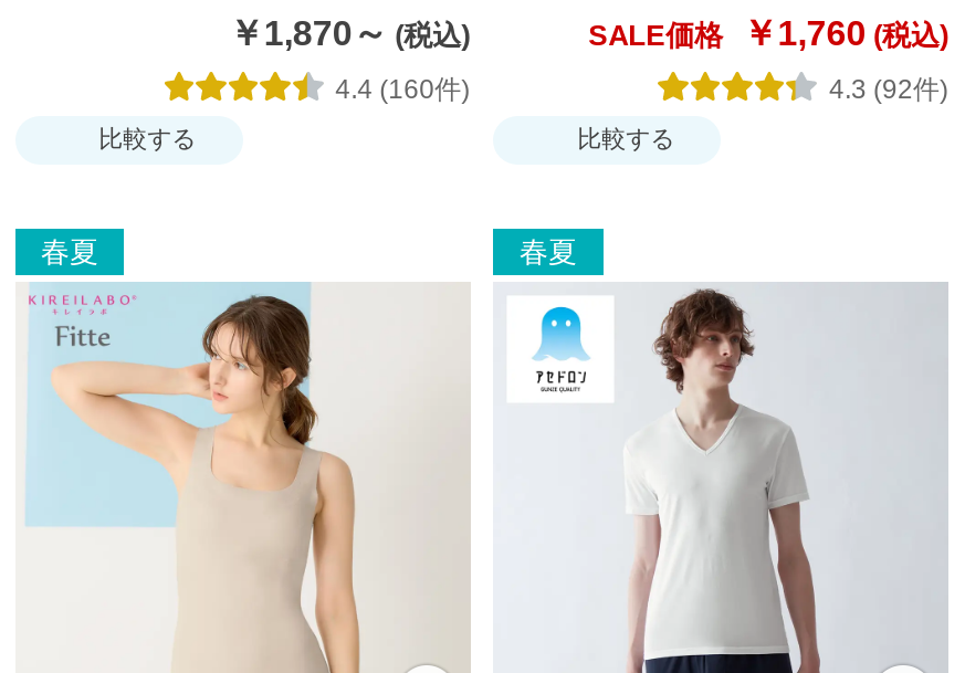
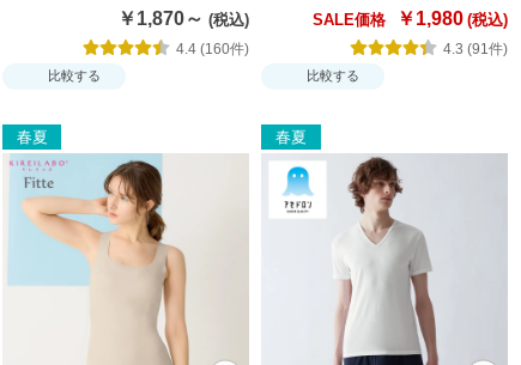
- SALE価格 ￥1,760
+ SALE価格 ￥1,980

- 4.3 (92件)
+ 4.3 (91件)
